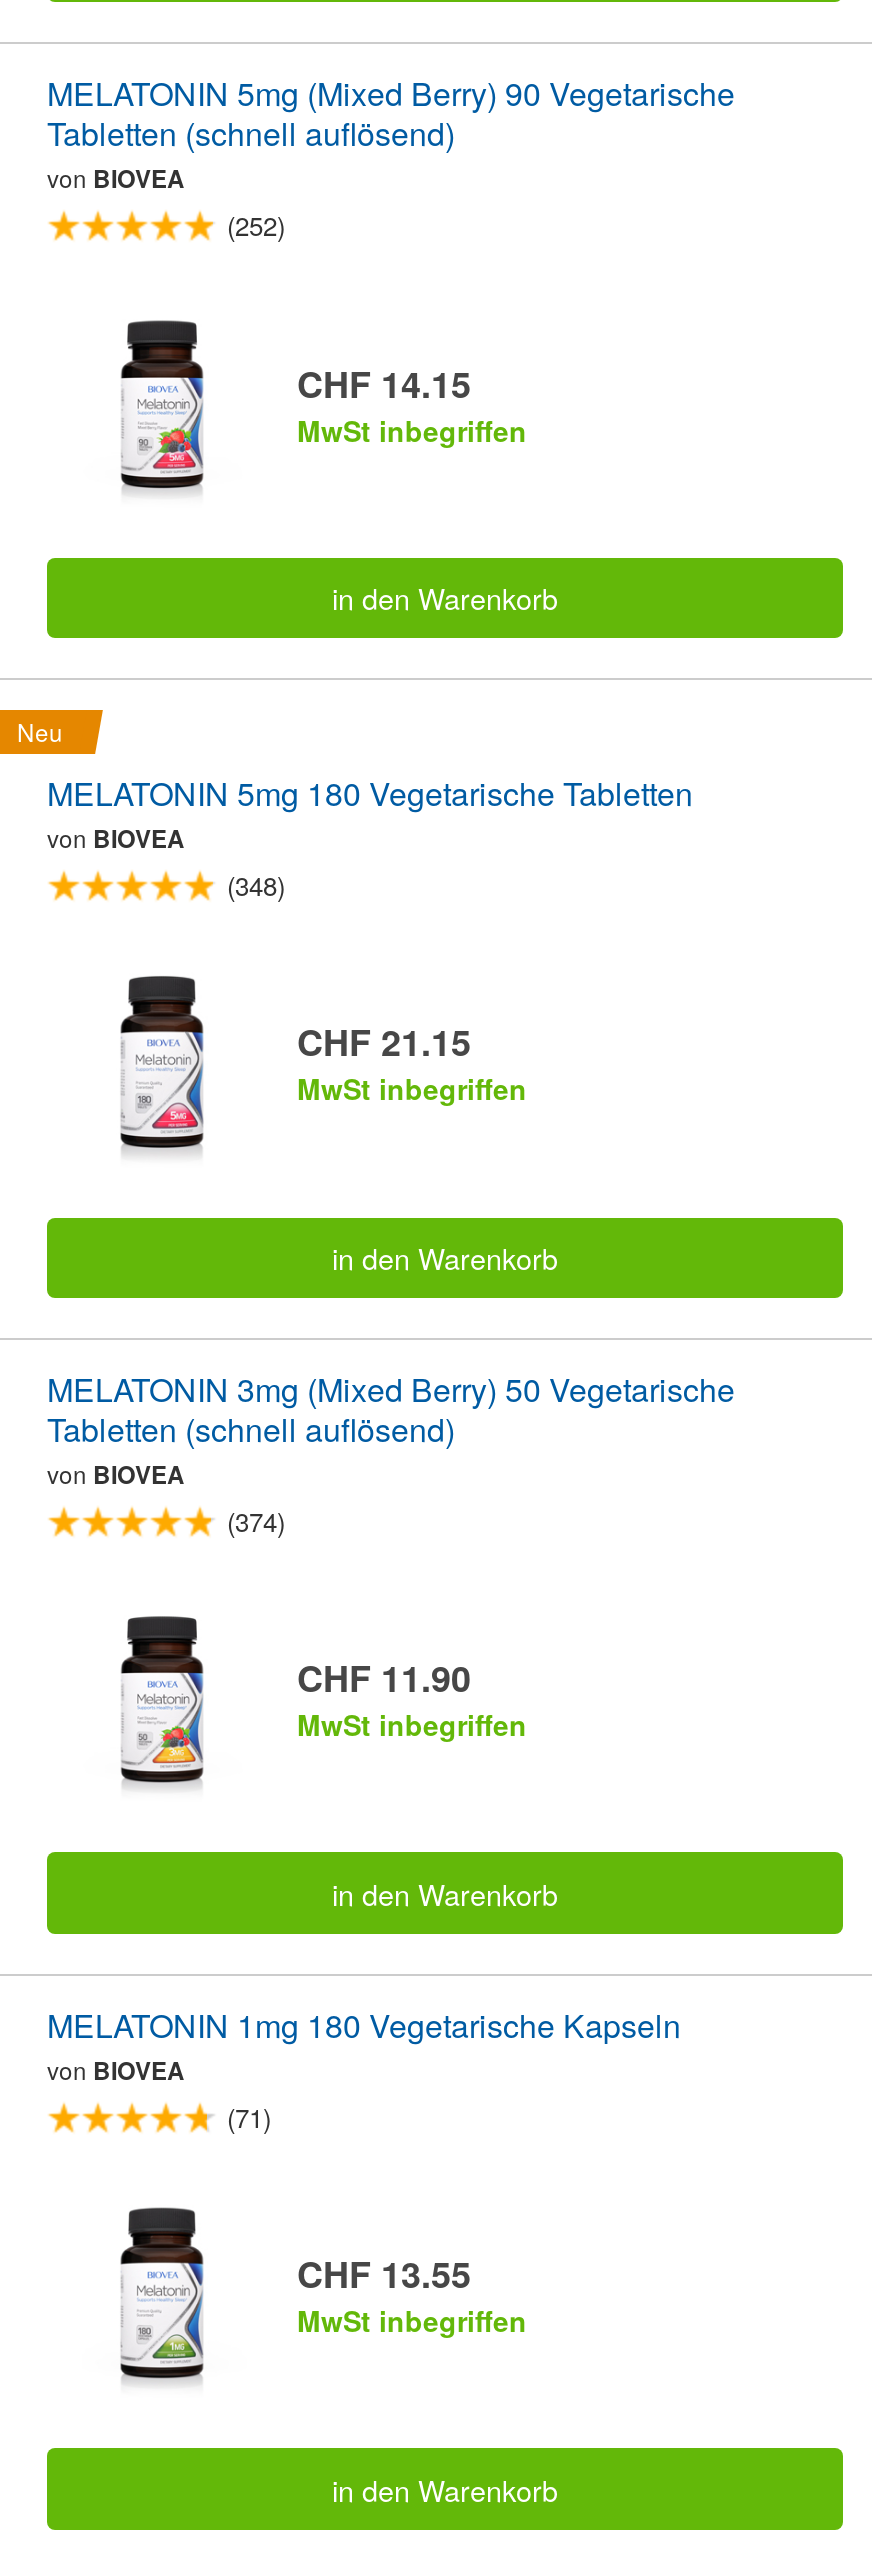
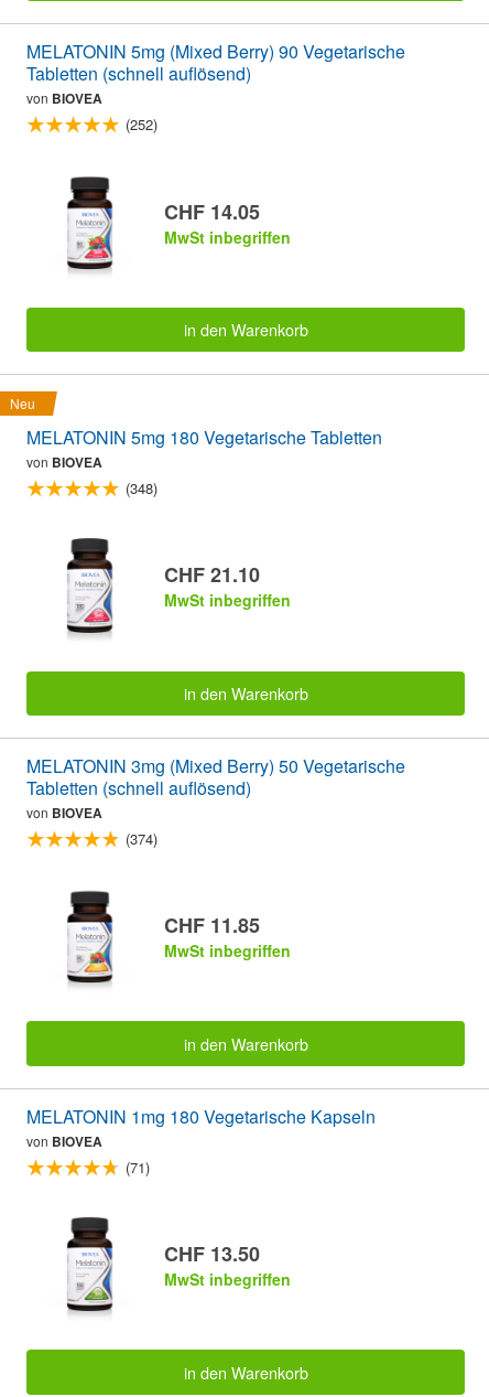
- CHF 14.15
+ CHF 14.05

- CHF 21.15
+ CHF 21.10

- CHF 11.90
+ CHF 11.85

- CHF 13.55
+ CHF 13.50
